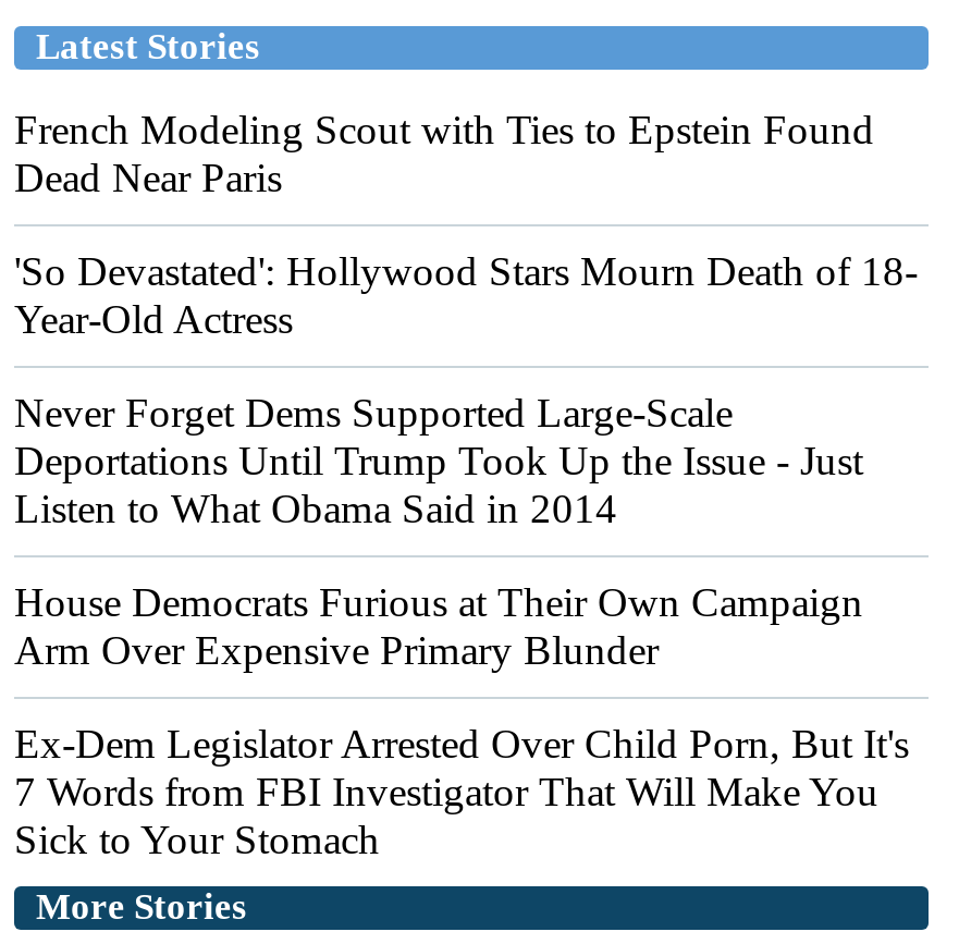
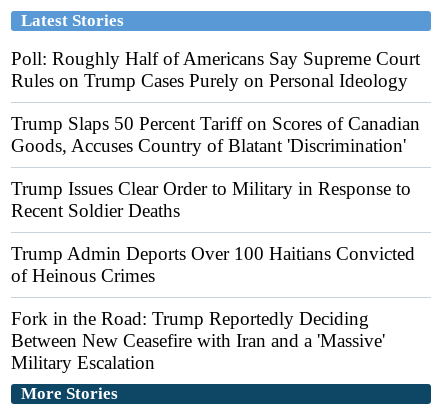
- French Modeling Scout with Ties to Epstein Found
- Dead Near Paris
+ Poll: Roughly Half of Americans Say Supreme Court
+ Rules on Trump Cases Purely on Personal Ideology

- 'So Devastated': Hollywood Stars Mourn Death of 18-
- Year-Old Actress
+ Trump Slaps 50 Percent Tariff on Scores of Canadian
+ Goods, Accuses Country of Blatant 'Discrimination'

- Never Forget Dems Supported Large-Scale
- Deportations Until Trump Took Up the Issue - Just
- Listen to What Obama Said in 2014
+ Trump Issues Clear Order to Military in Response to
+ Recent Soldier Deaths

- House Democrats Furious at Their Own Campaign
- Arm Over Expensive Primary Blunder
+ Trump Admin Deports Over 100 Haitians Convicted
+ of Heinous Crimes

- Ex-Dem Legislator Arrested Over Child Porn, But It's
- 7 Words from FBI Investigator That Will Make You
- Sick to Your Stomach
+ Fork in the Road: Trump Reportedly Deciding
+ Between New Ceasefire with Iran and a 'Massive'
+ Military Escalation
